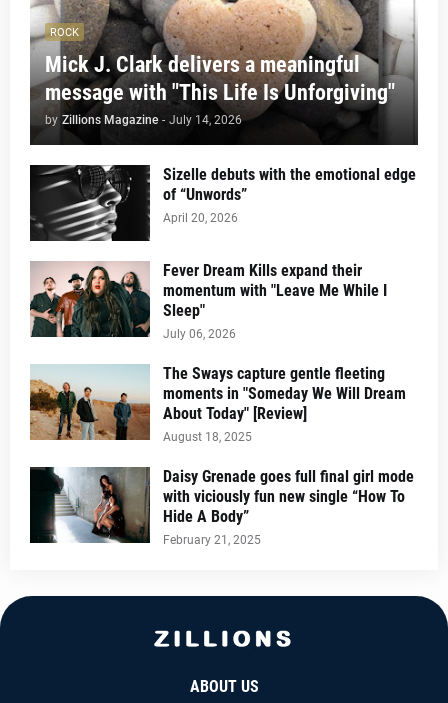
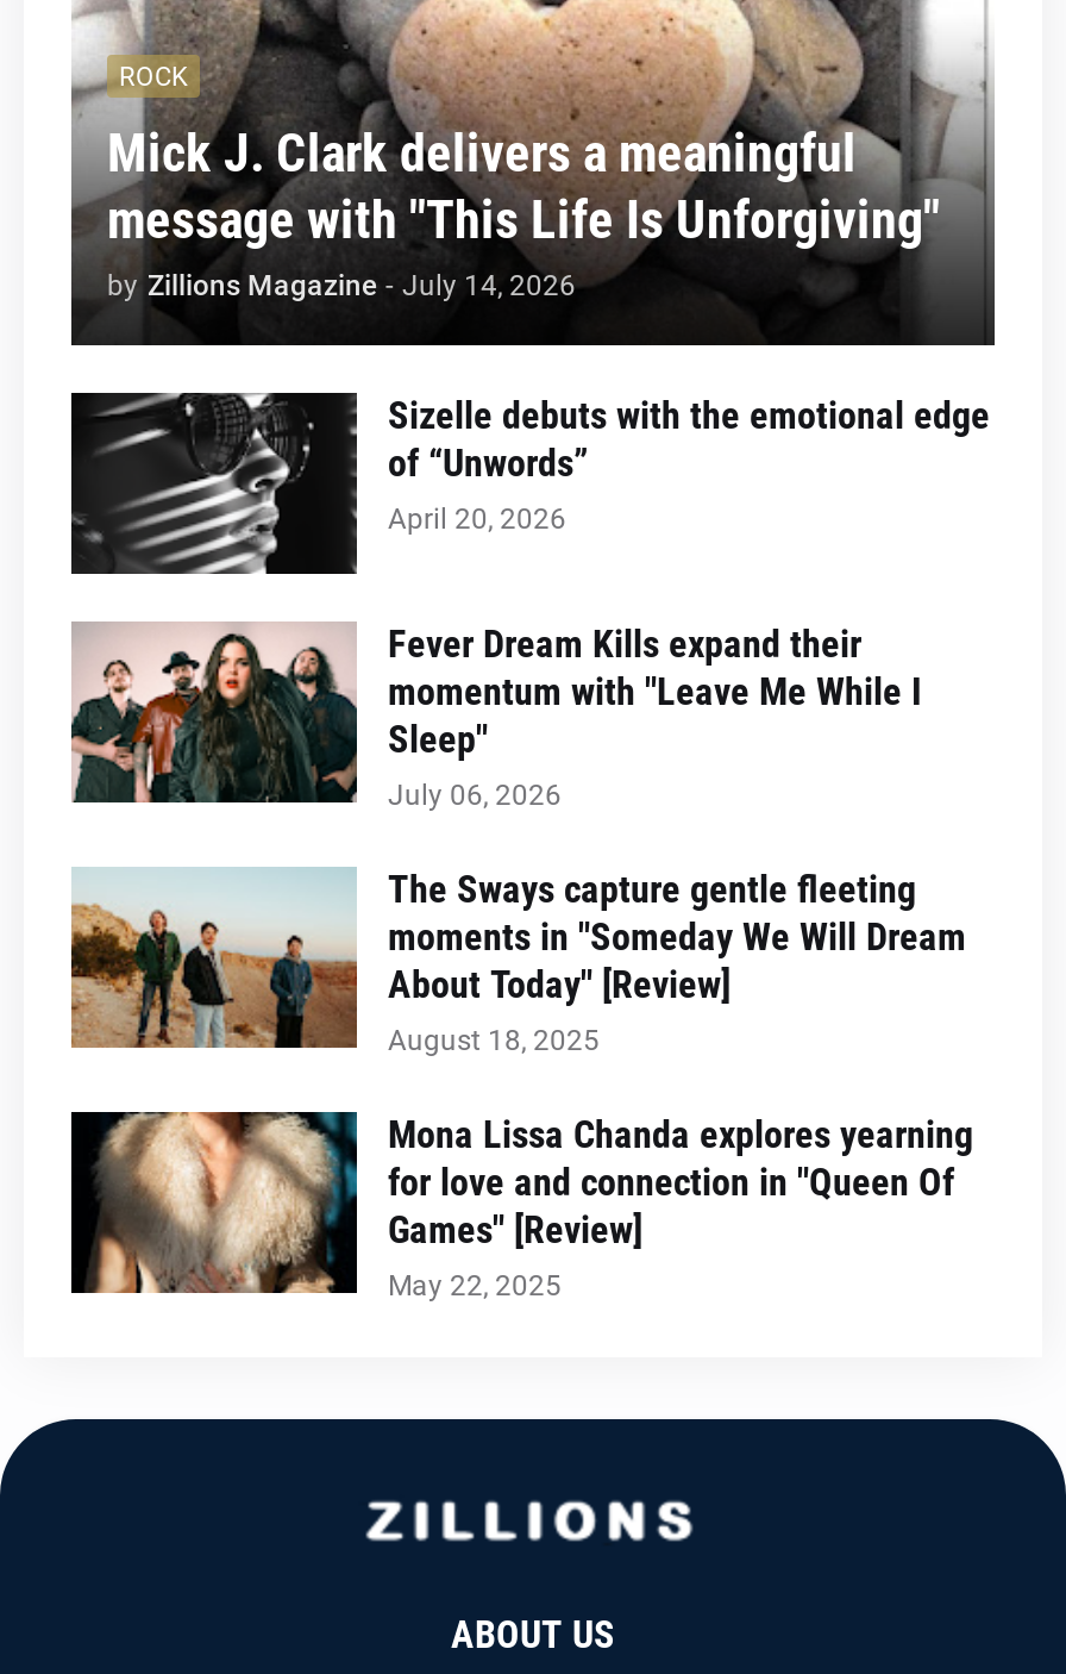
- [image]
- Daisy Grenade goes full final girl mode
- with viciously fun new single “How To
- Hide A Body”
- February 21, 2025
+ [image]
+ Mona Lissa Chanda explores yearning
+ for love and connection in "Queen Of
+ Games" [Review]
+ May 22, 2025
